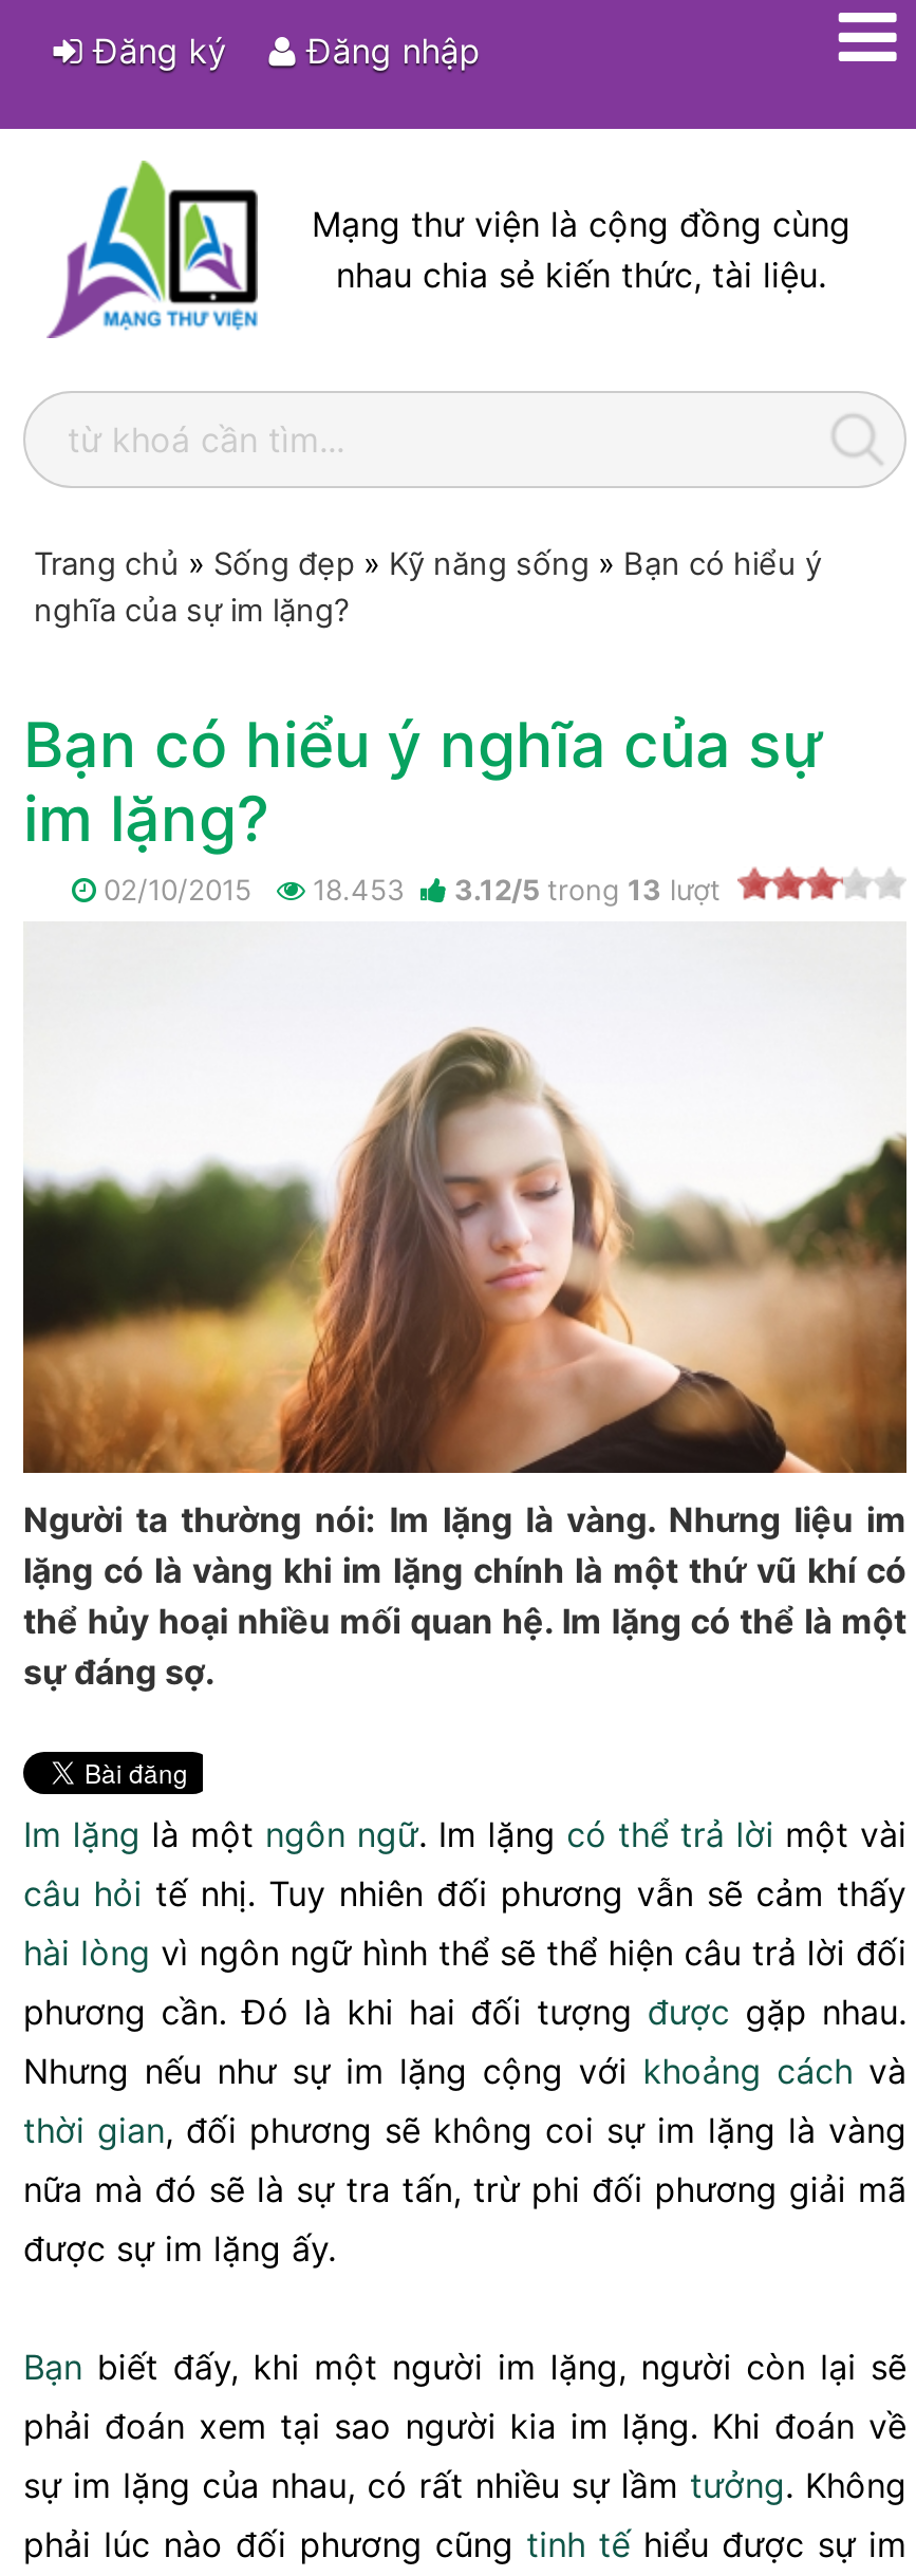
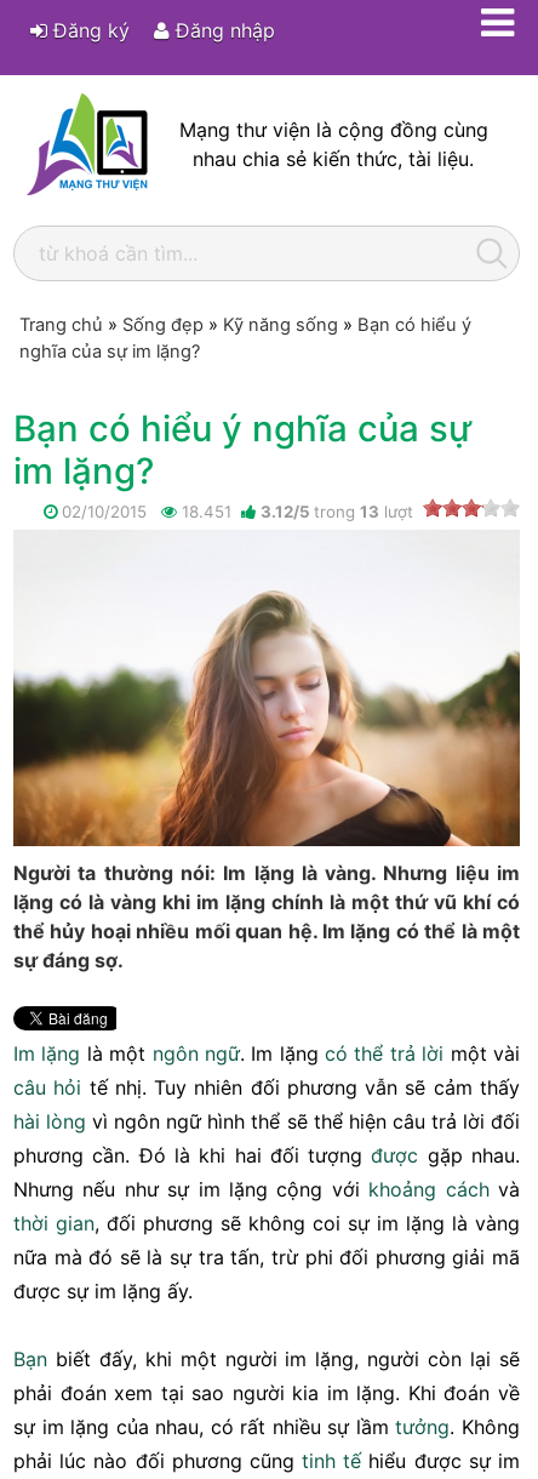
- 02/10/2015 18.453 3.12/5 trong 13 lượt
+ 02/10/2015 18.451 3.12/5 trong 13 lượt
